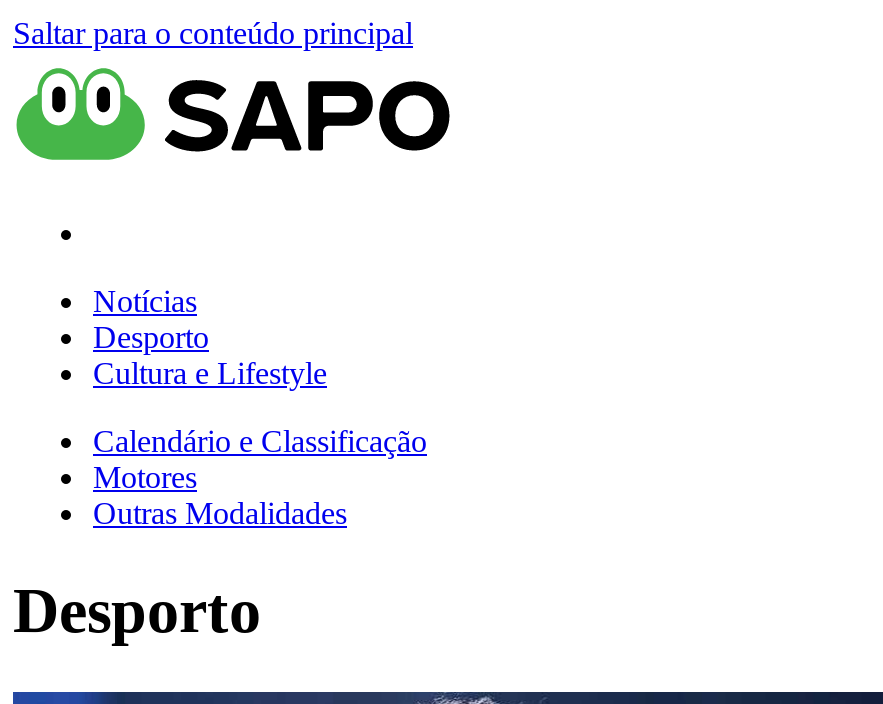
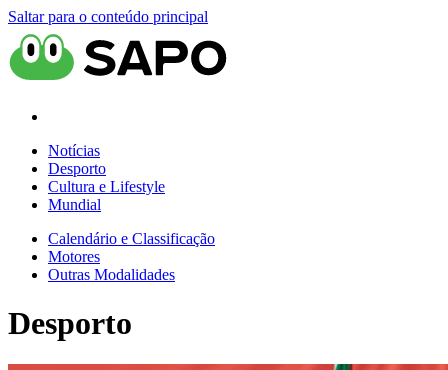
+ Mundial
